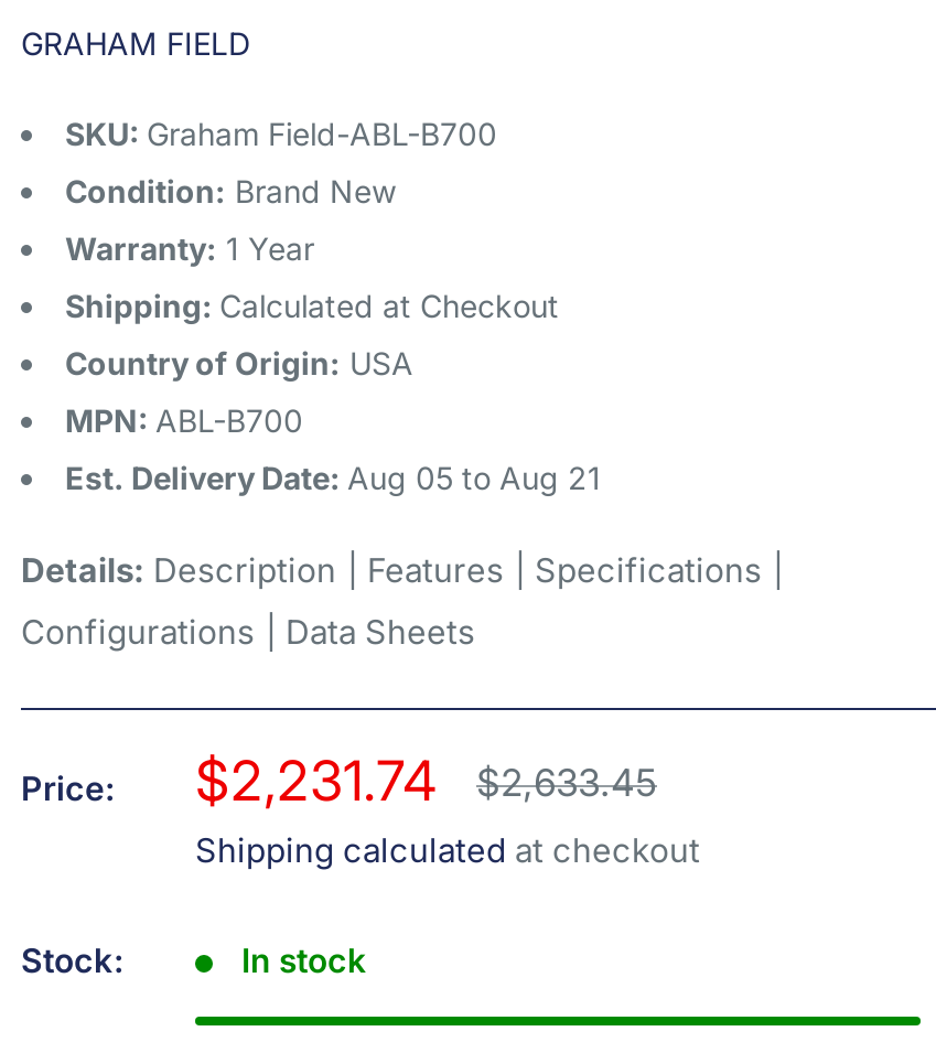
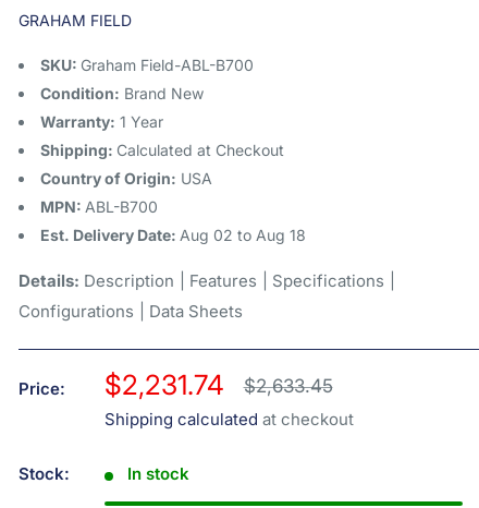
- Est. Delivery Date: Aug 05 to Aug 21
+ Est. Delivery Date: Aug 02 to Aug 18
